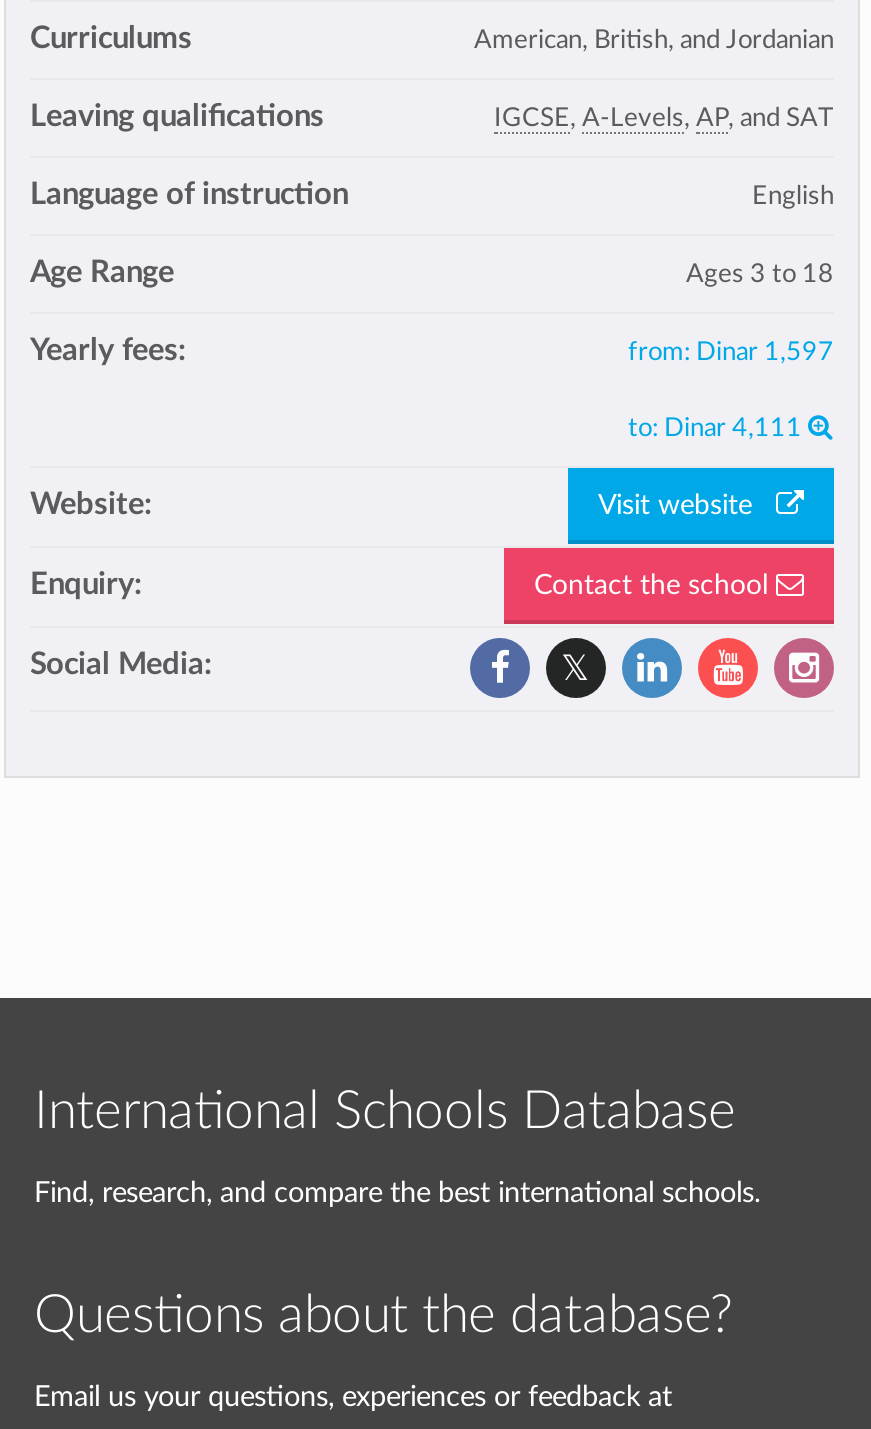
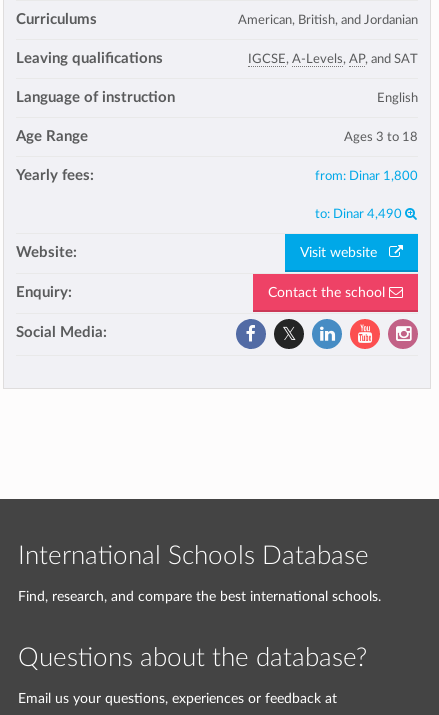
- from: Dinar 1,597
+ from: Dinar 1,800

- to: Dinar 4,111
+ to: Dinar 4,490
